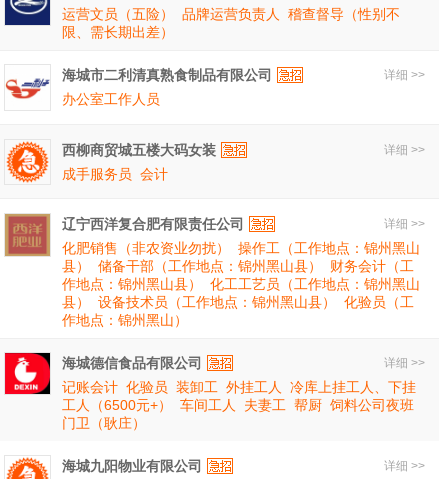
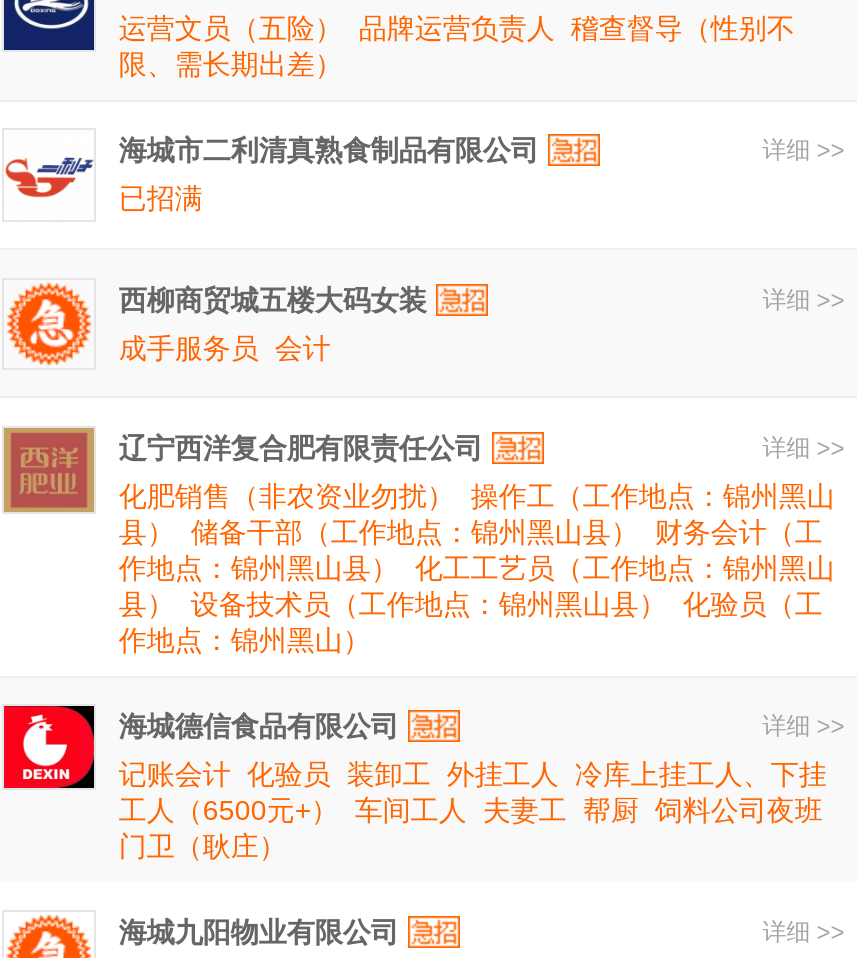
- 办公室工作人员
+ 已招满
